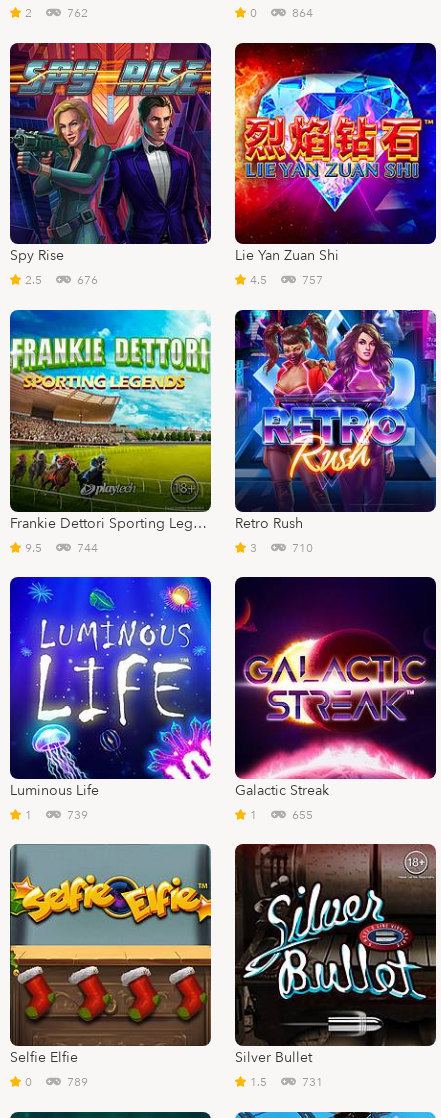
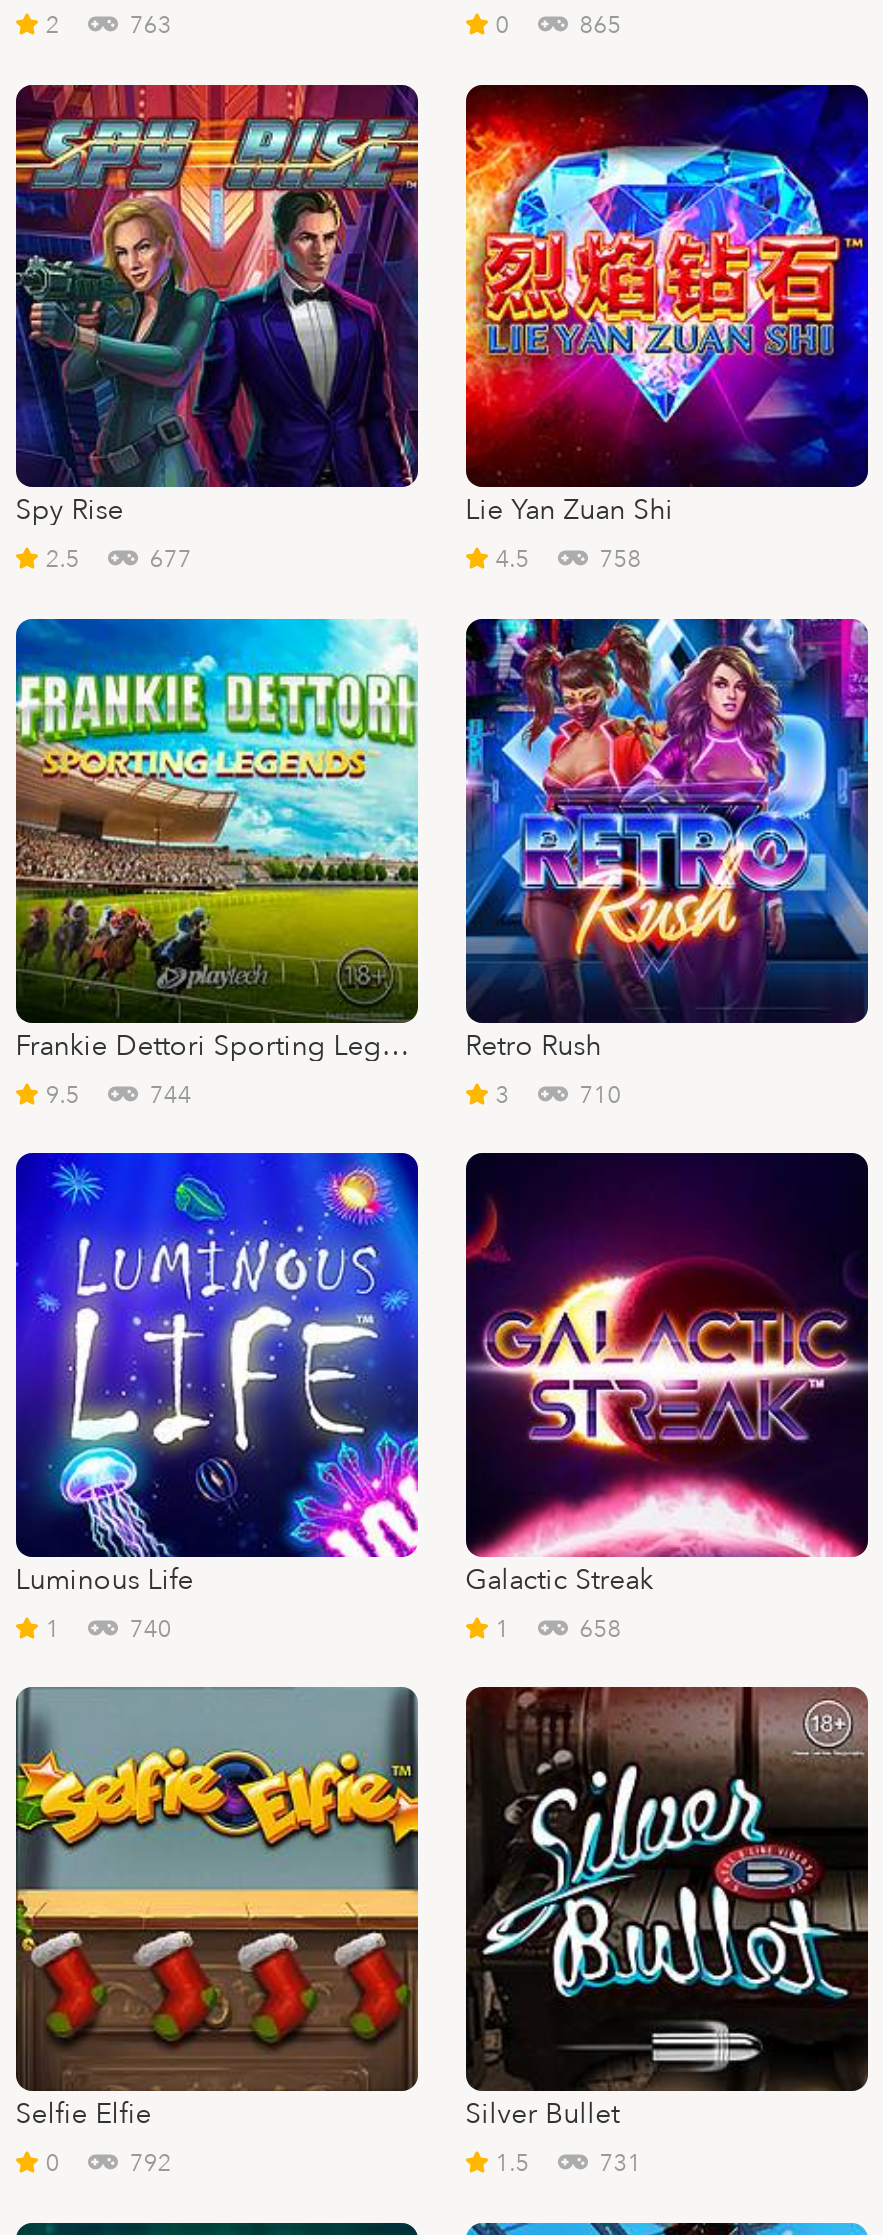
- 762
+ 763

- 864
+ 865

- 676
+ 677

- 757
+ 758

- 739
+ 740

- 655
+ 658

- 789
+ 792
